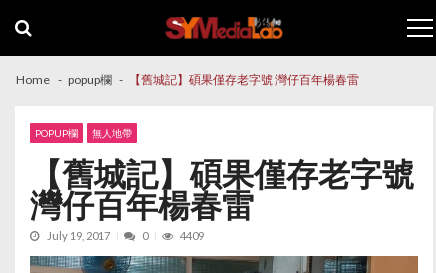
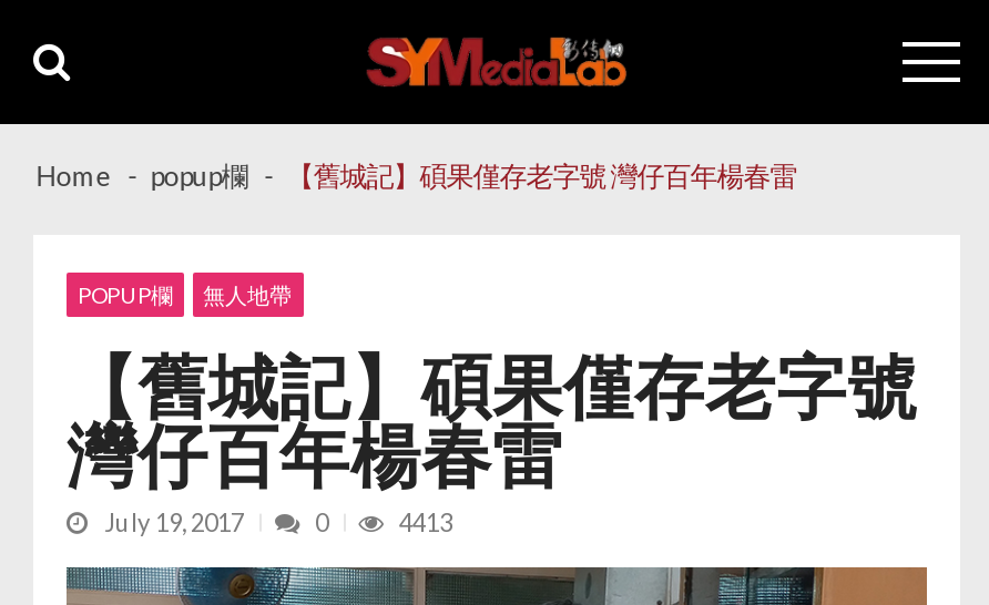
- 4409
+ 4413
